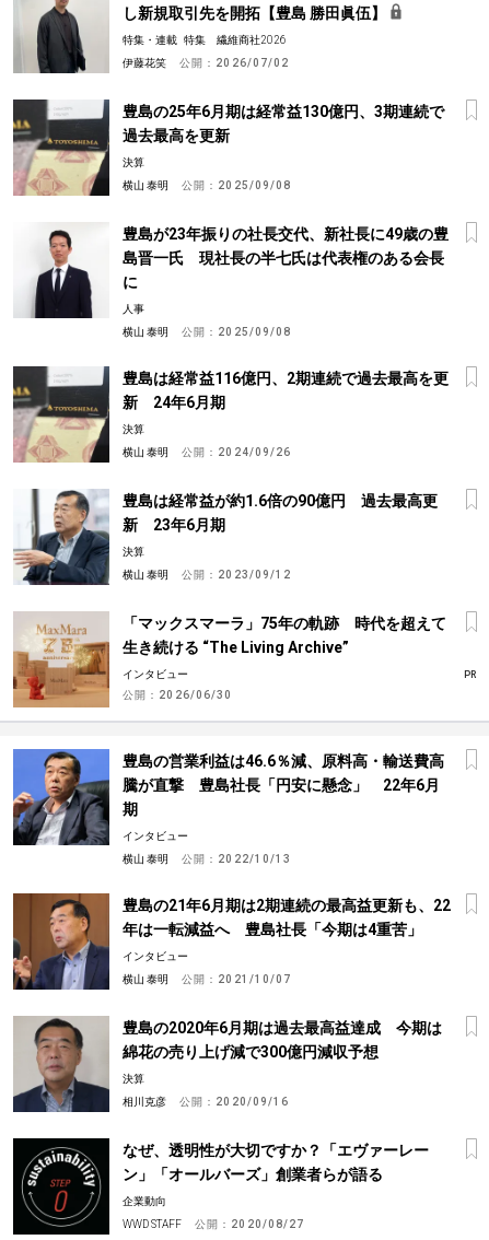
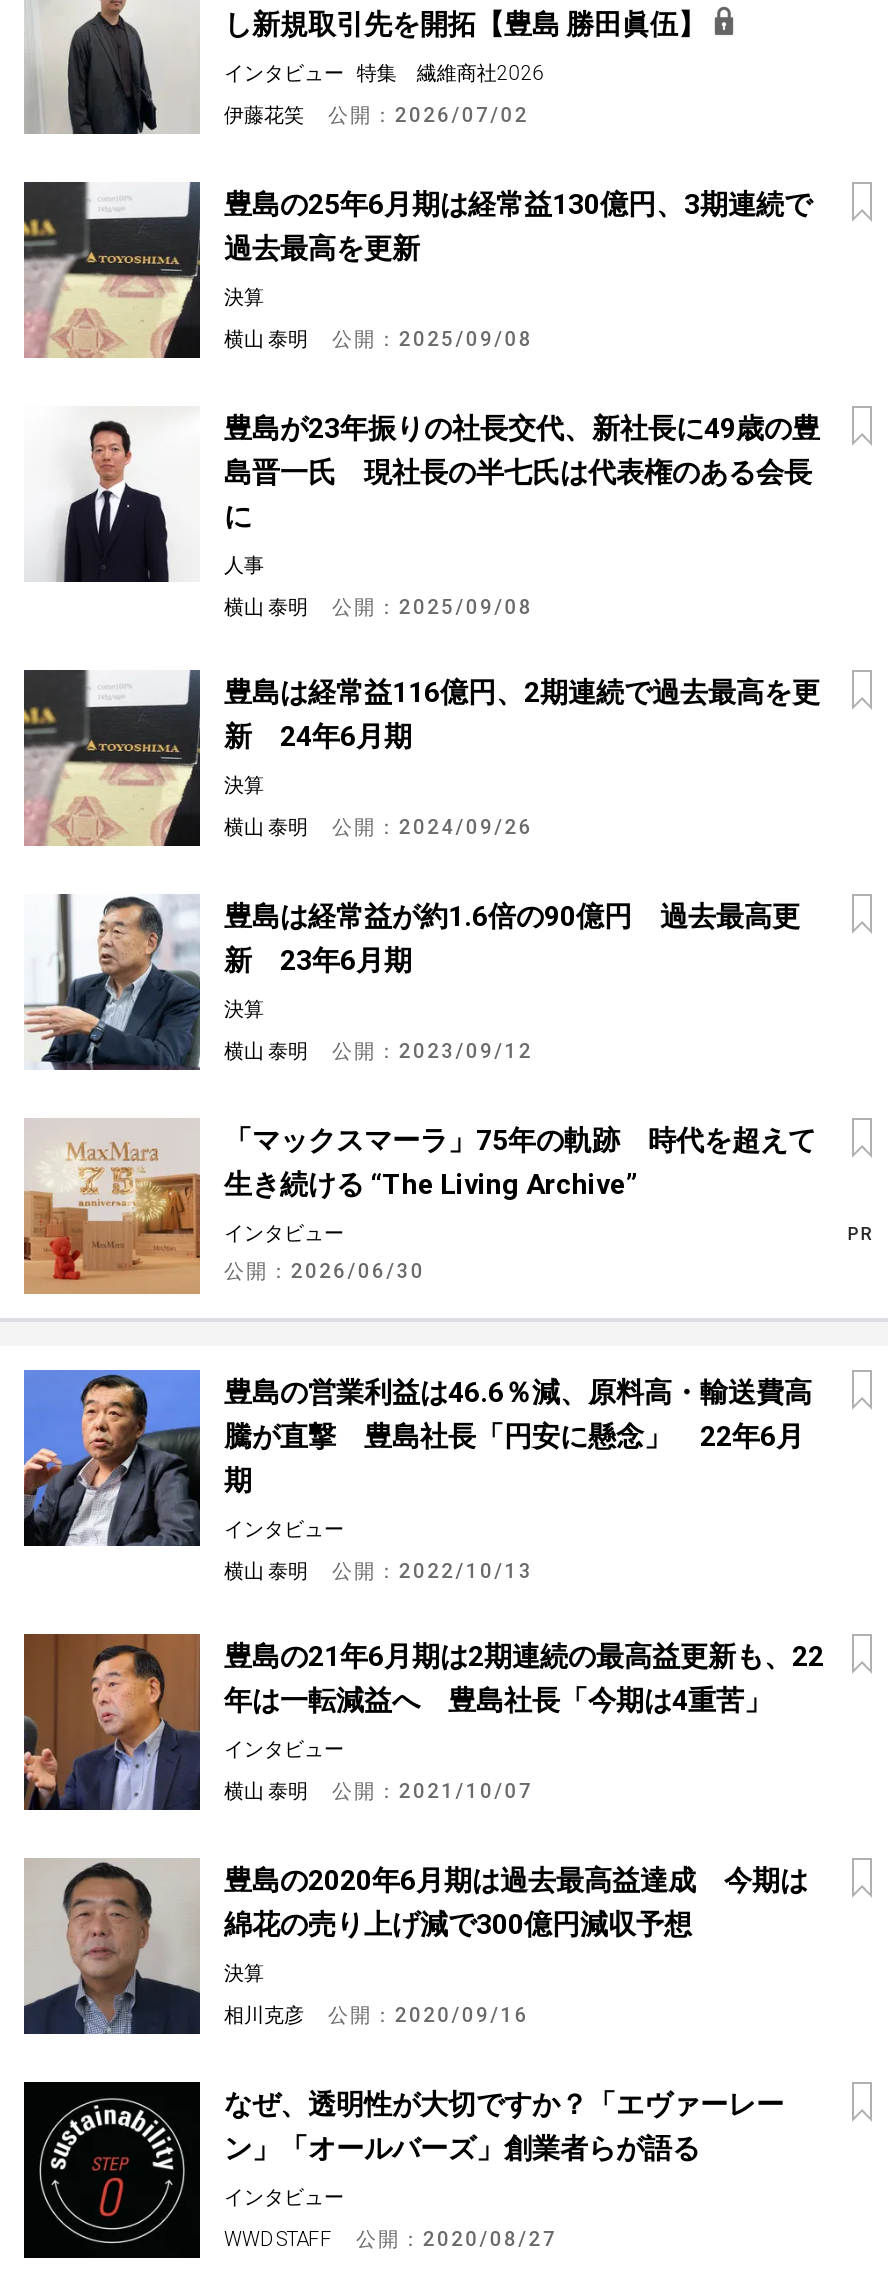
- 特集・連載 特集 繊維商社2026
+ インタビュー 特集 繊維商社2026

- 企業動向
+ インタビュー
